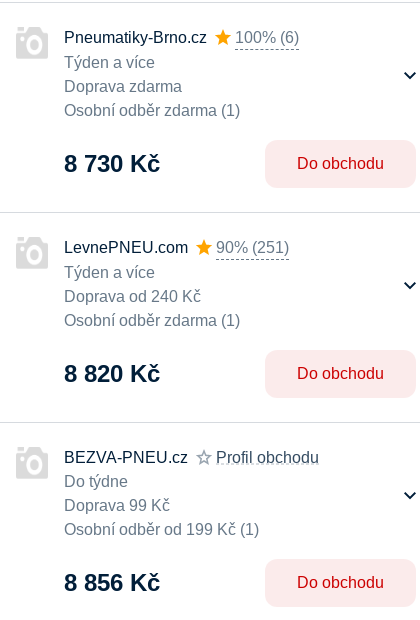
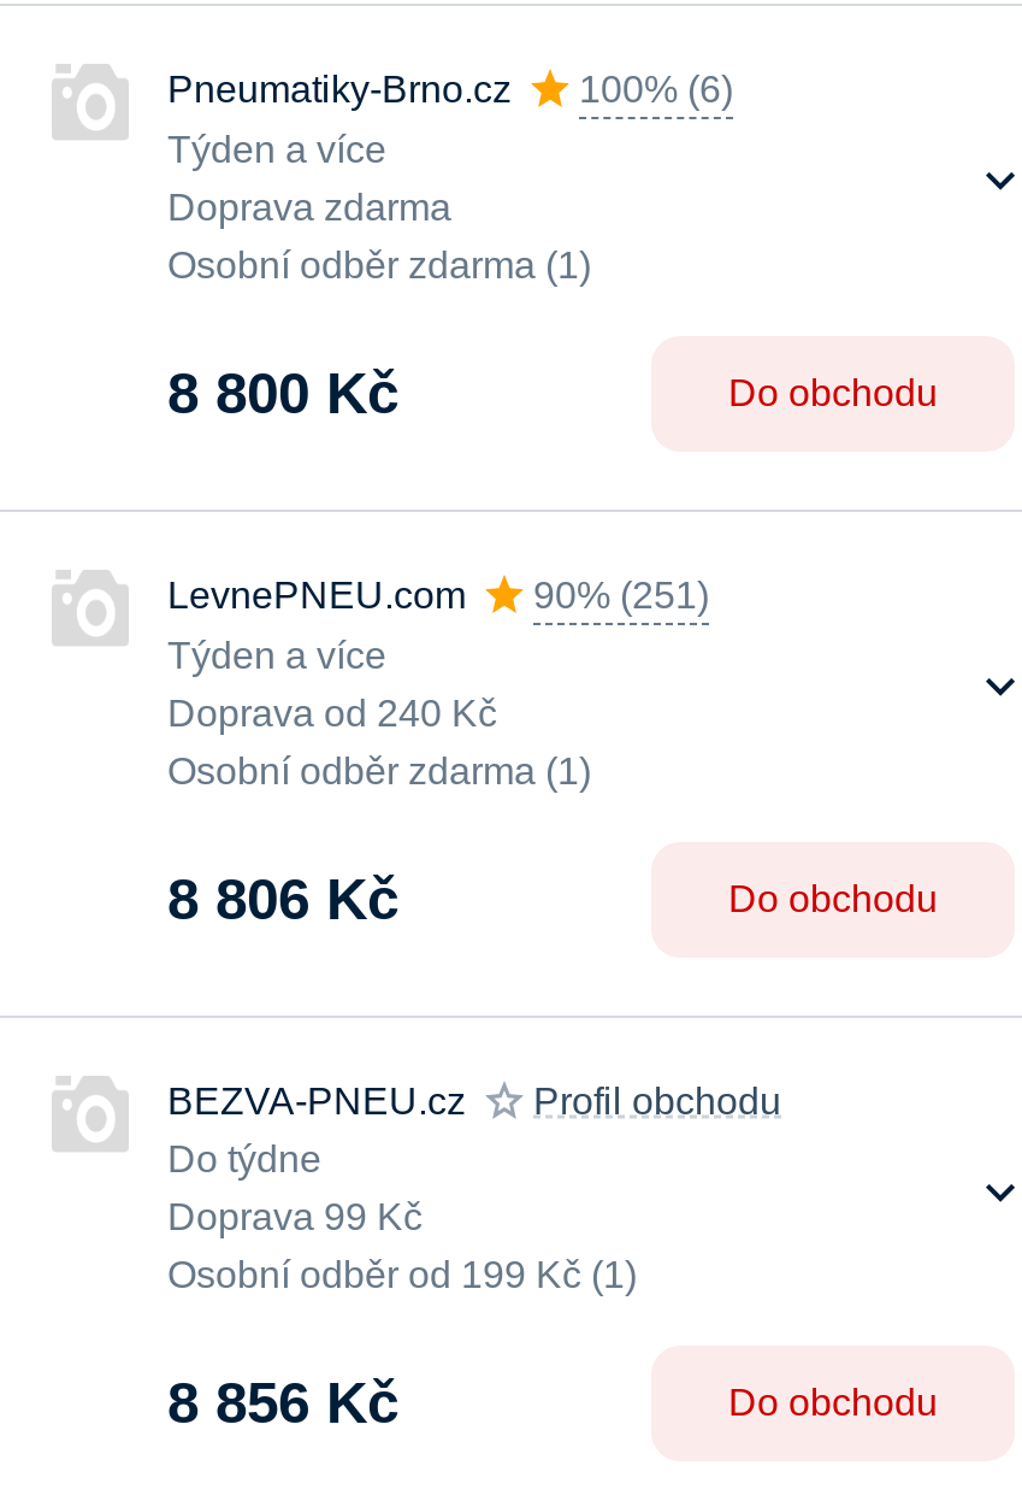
- 8 730 Kč
+ 8 800 Kč

- 8 820 Kč
+ 8 806 Kč
